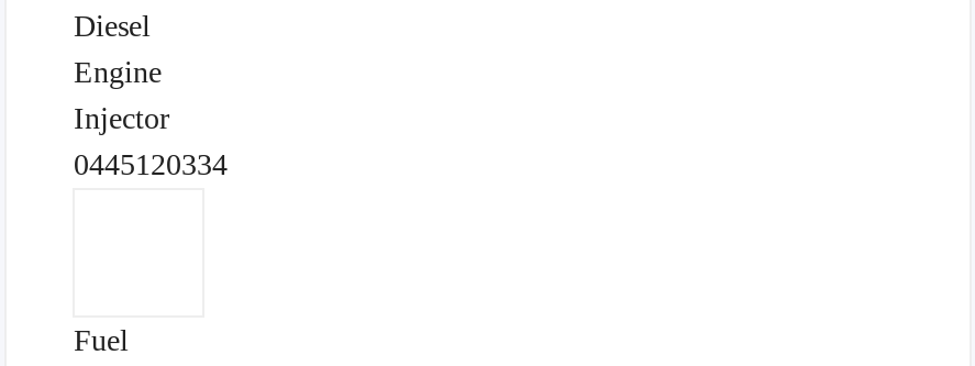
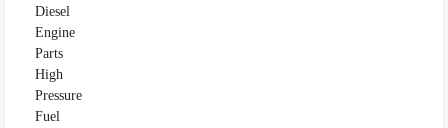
- Injector
- 0445120334
+ Parts
+ High
+ Pressure
